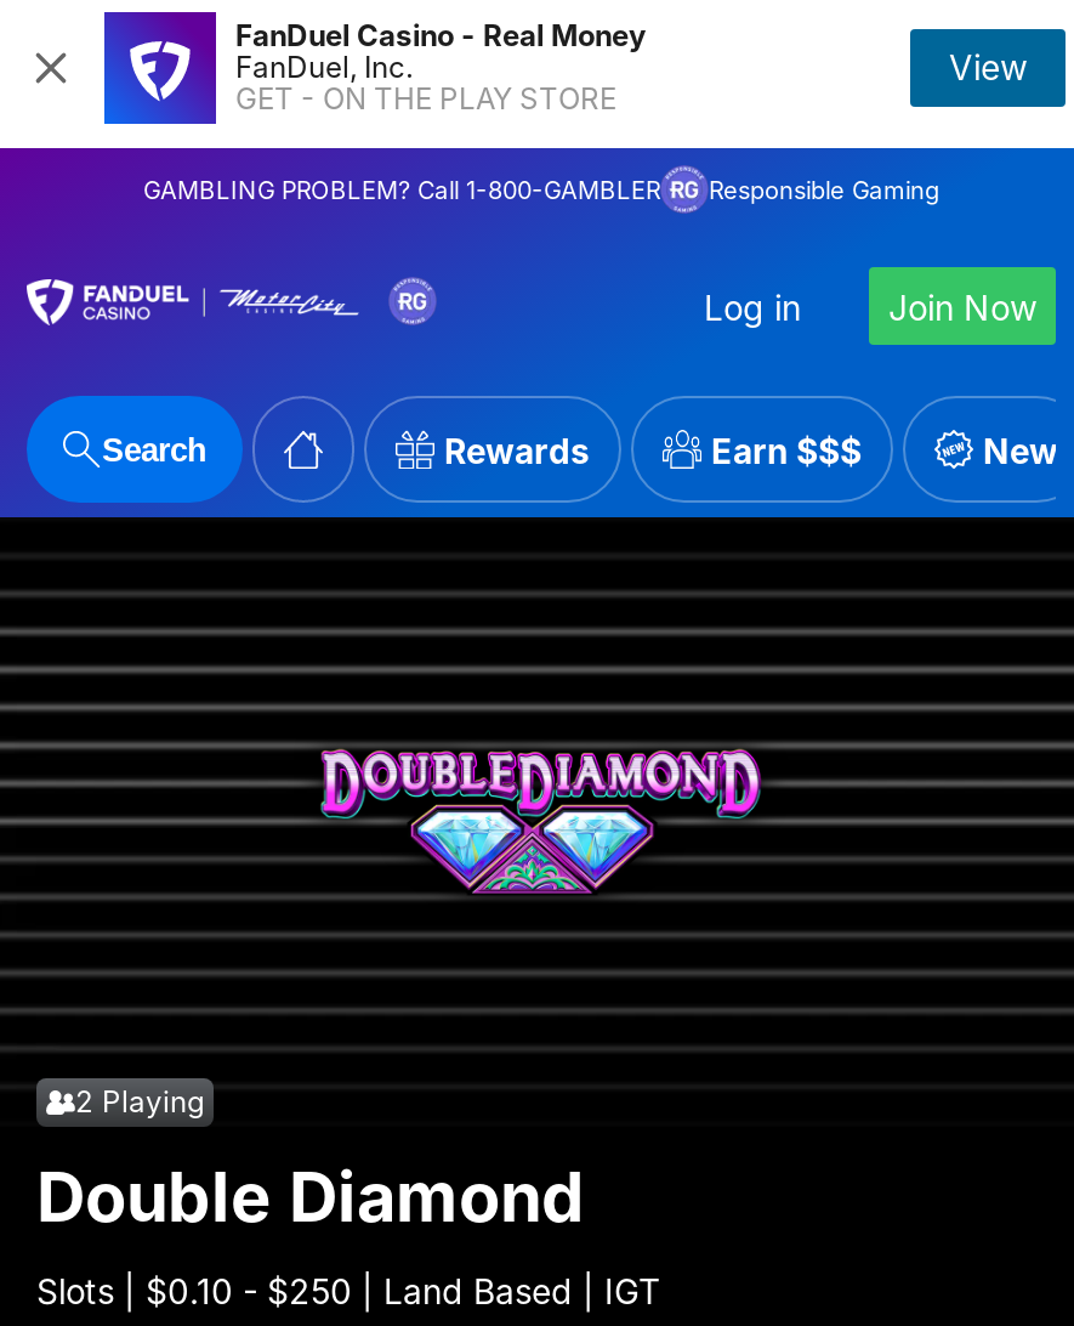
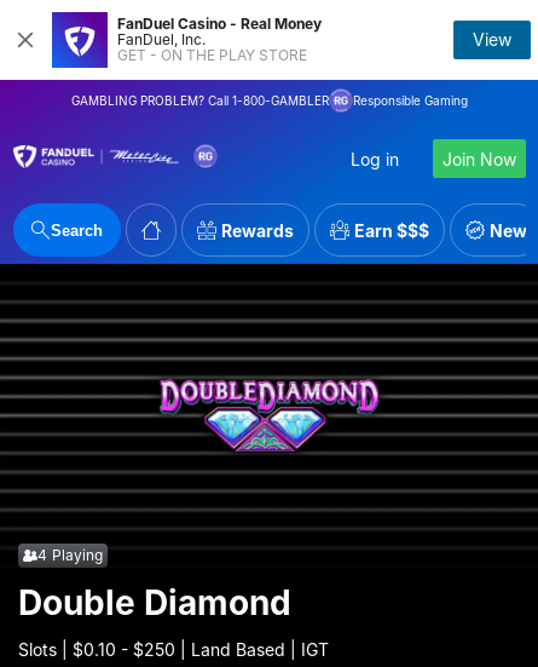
- 2 Playing
+ 4 Playing
